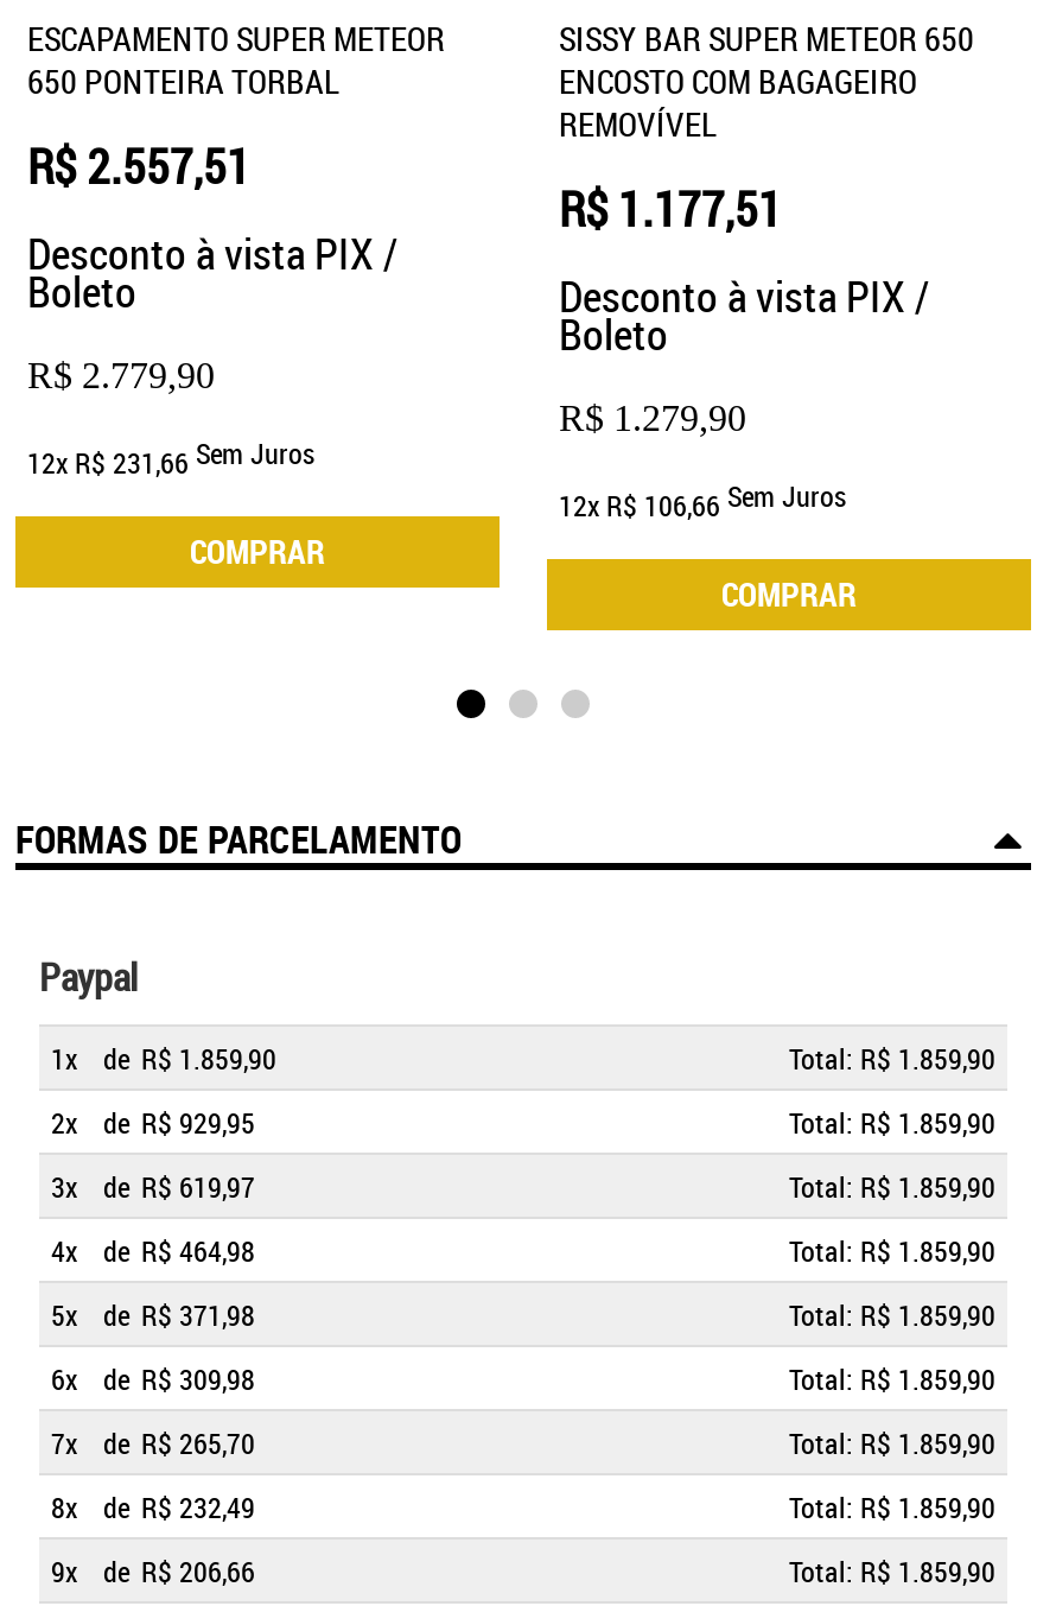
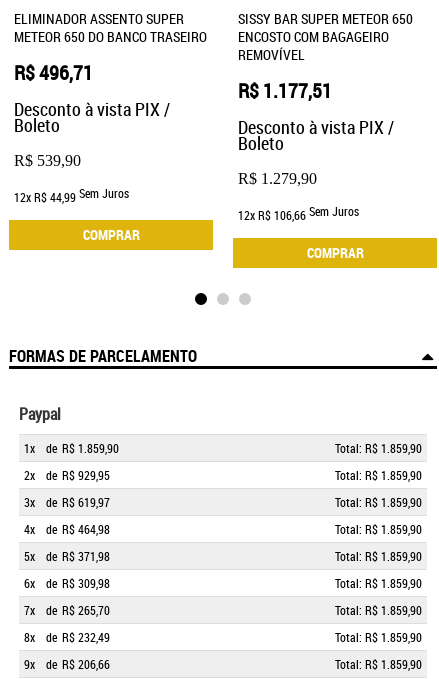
- ESCAPAMENTO SUPER METEOR
- 650 PONTEIRA TORBAL
+ ELIMINADOR ASSENTO SUPER
+ METEOR 650 DO BANCO TRASEIRO

- R$ 2.557,51
+ R$ 496,71

- R$ 2.779,90
+ R$ 539,90

- 12x R$ 231,66 Sem Juros
+ 12x R$ 44,99 Sem Juros
